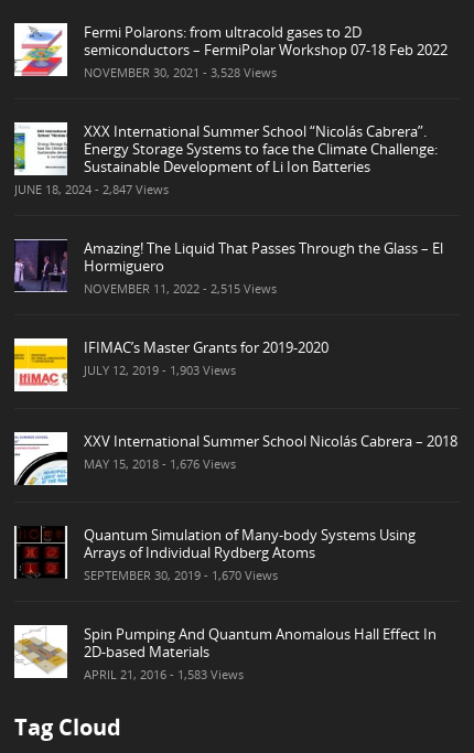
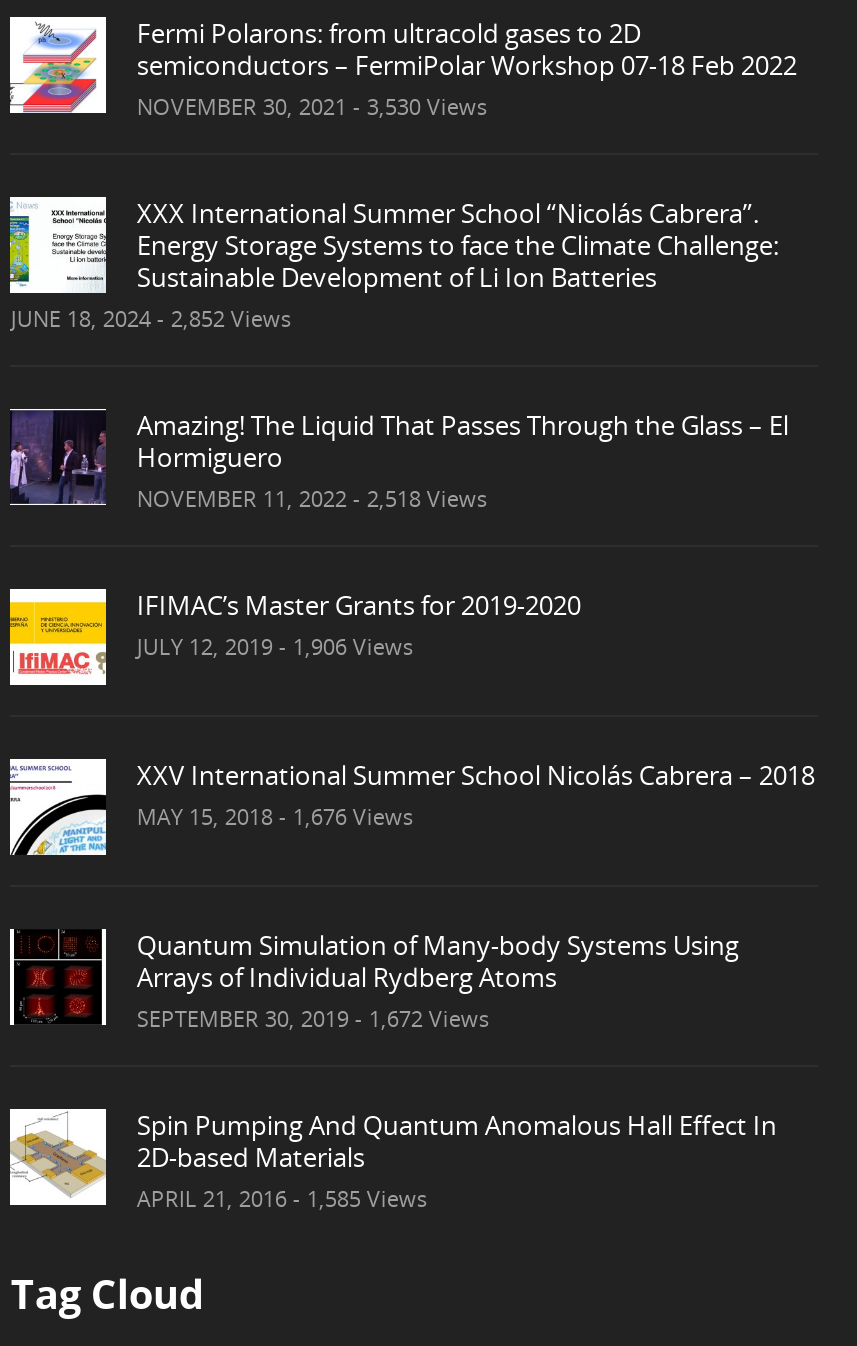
- NOVEMBER 30, 2021 - 3,528 Views
+ NOVEMBER 30, 2021 - 3,530 Views

- JUNE 18, 2024 - 2,847 Views
+ JUNE 18, 2024 - 2,852 Views

- NOVEMBER 11, 2022 - 2,515 Views
+ NOVEMBER 11, 2022 - 2,518 Views

- JULY 12, 2019 - 1,903 Views
+ JULY 12, 2019 - 1,906 Views

- SEPTEMBER 30, 2019 - 1,670 Views
+ SEPTEMBER 30, 2019 - 1,672 Views

- APRIL 21, 2016 - 1,583 Views
+ APRIL 21, 2016 - 1,585 Views
